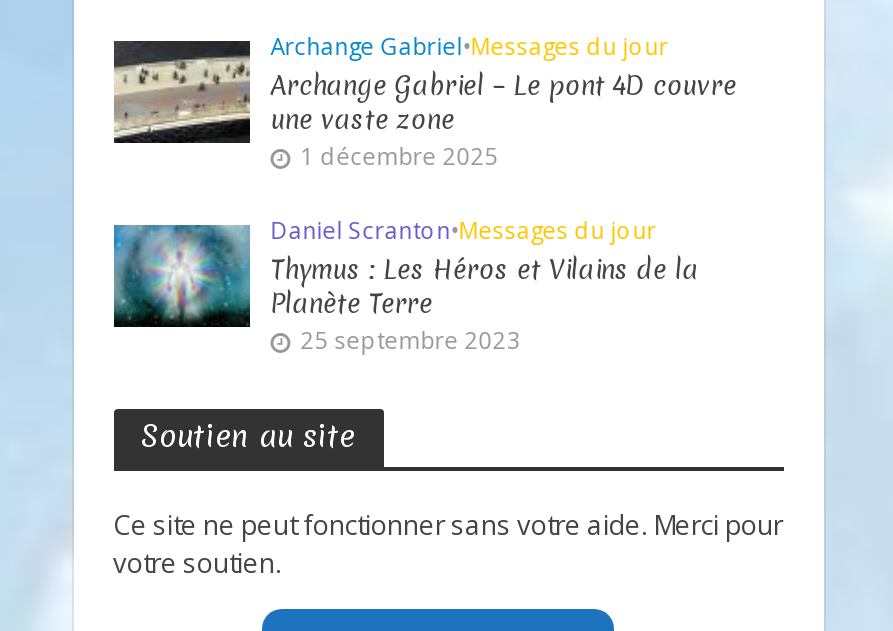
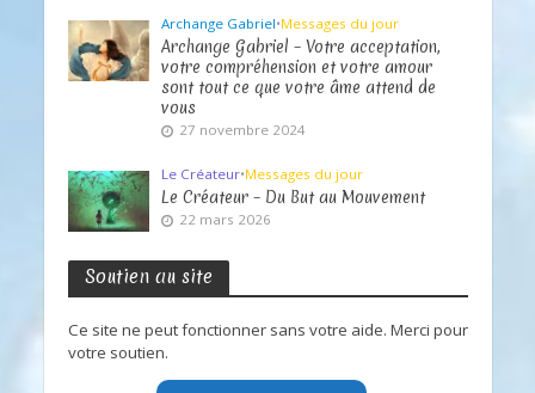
- [image]
- Archange Gabriel – Le pont 4D couvre
- une vaste zone
- 1 décembre 2025
+ [image]
+ Archange Gabriel – Votre acceptation,
+ votre compréhension et votre amour
+ sont tout ce que votre âme attend de
+ vous
+ 27 novembre 2024

- [image]
- Daniel Scranton•Messages du jour
- Thymus : Les Héros et Vilains de la
- Planète Terre
- 25 septembre 2023
+ [image]
+ Le Créateur•Messages du jour
+ Le Créateur – Du But au Mouvement
+ 22 mars 2026
